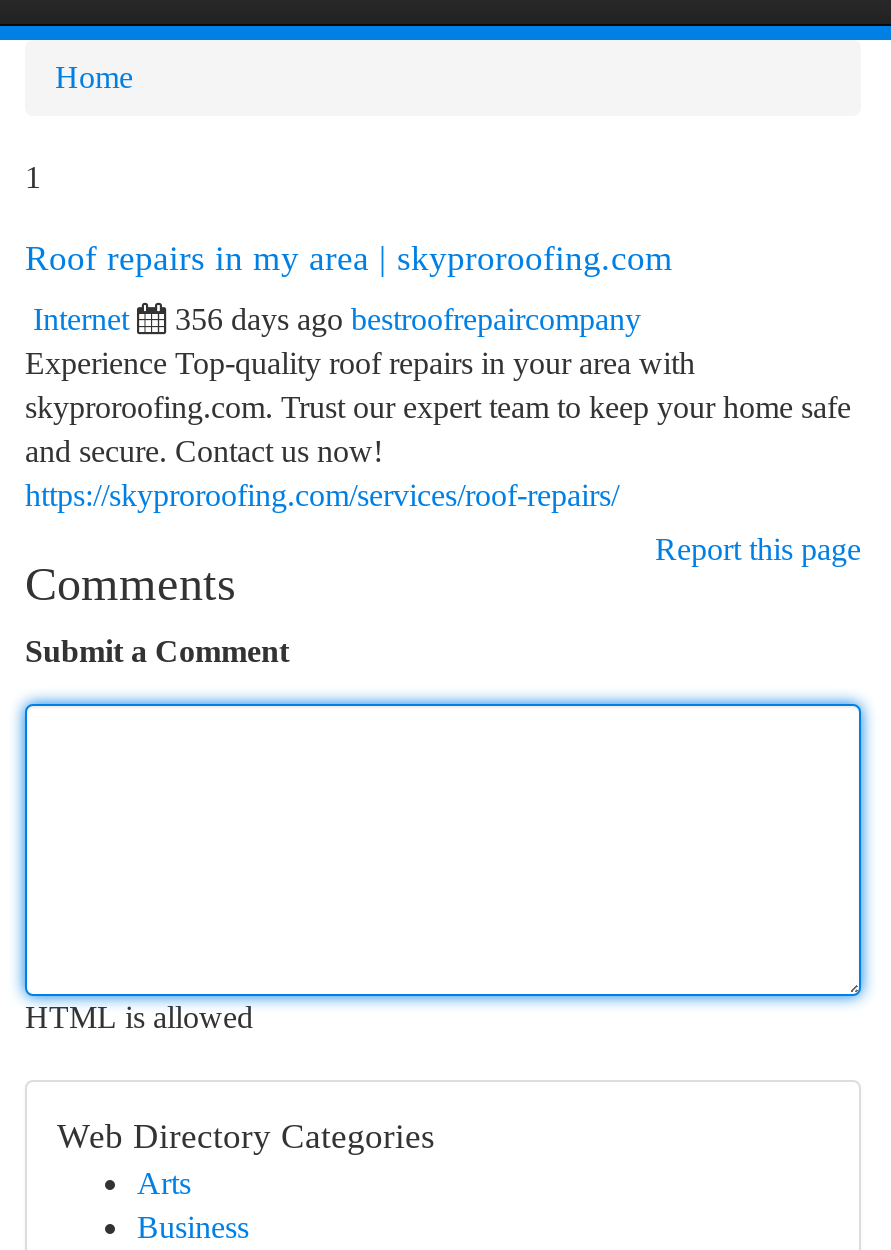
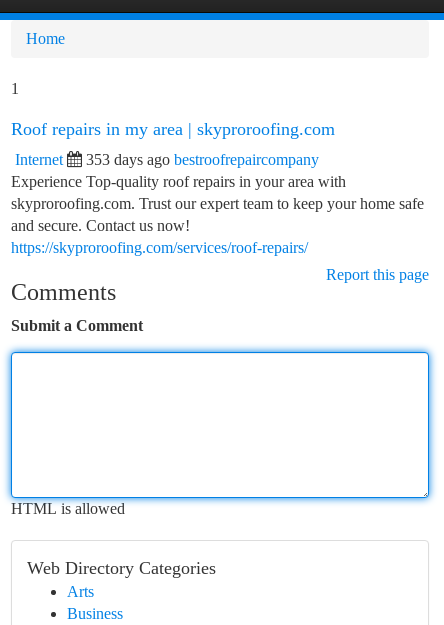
- 356 days ago bestroofrepaircompany
+ 353 days ago bestroofrepaircompany
